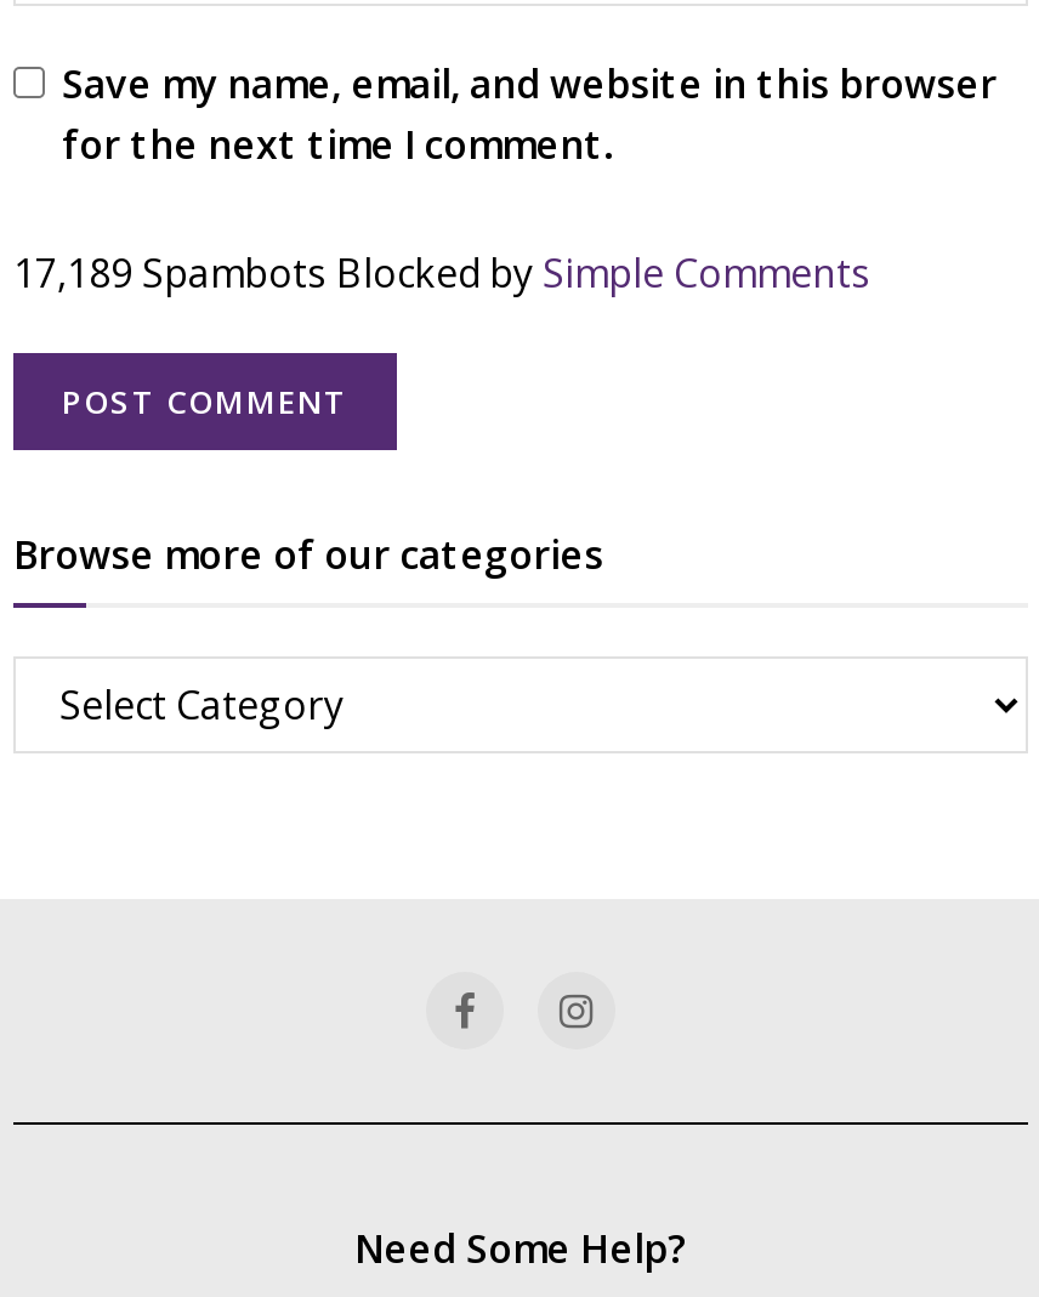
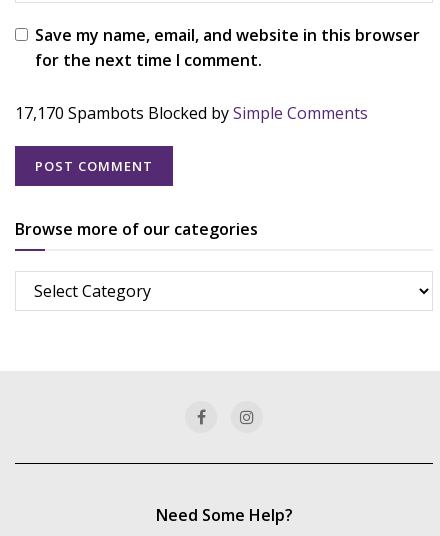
- 17,189 Spambots Blocked by Simple Comments
+ 17,170 Spambots Blocked by Simple Comments
